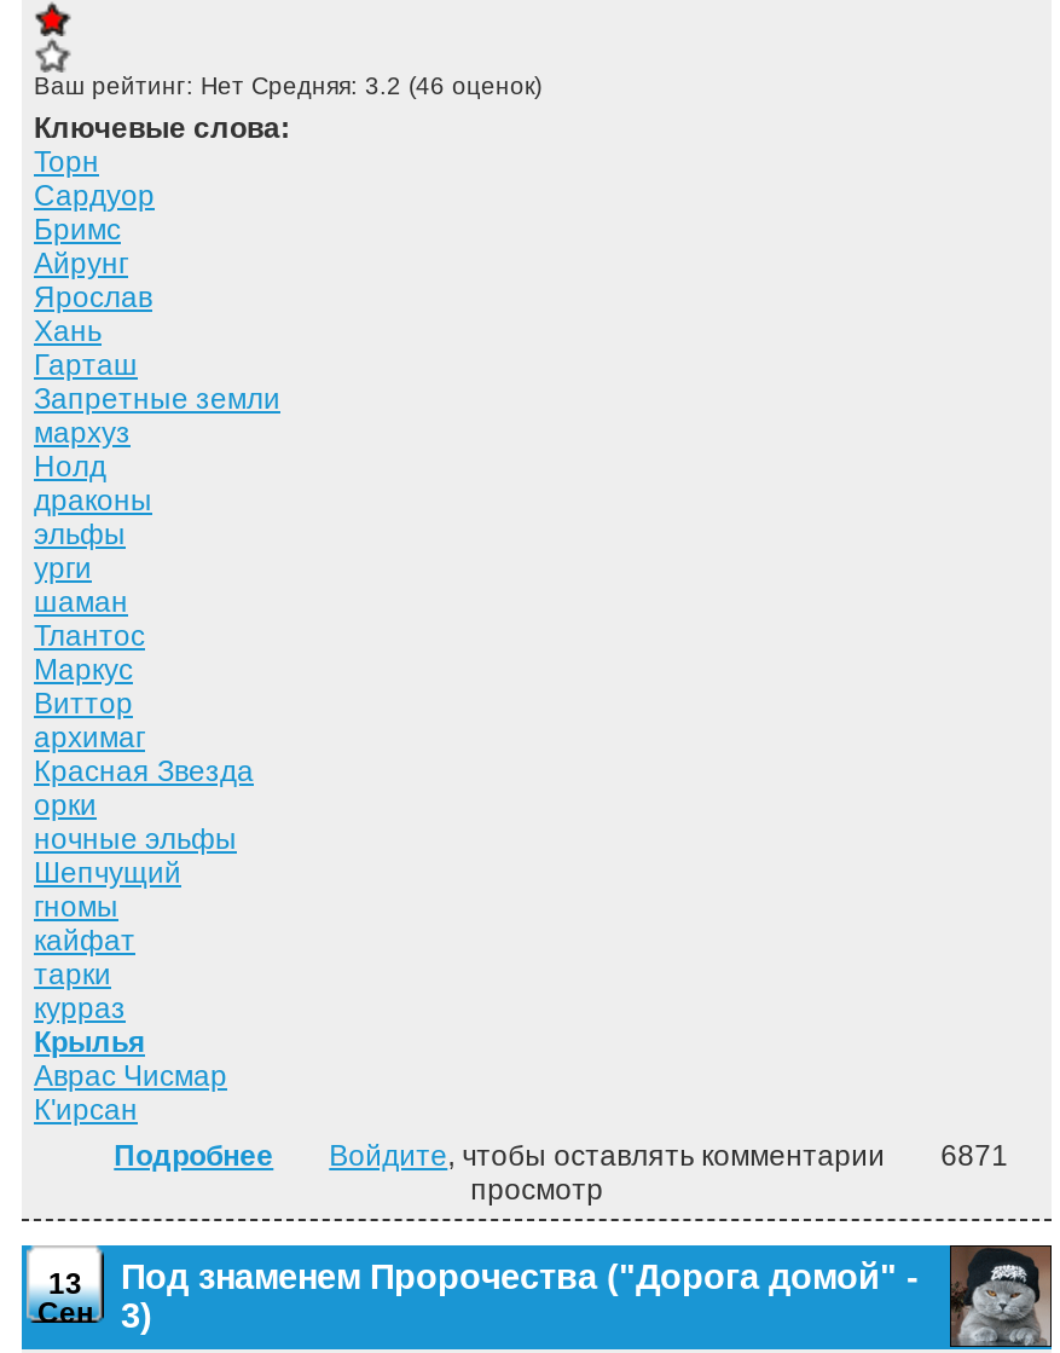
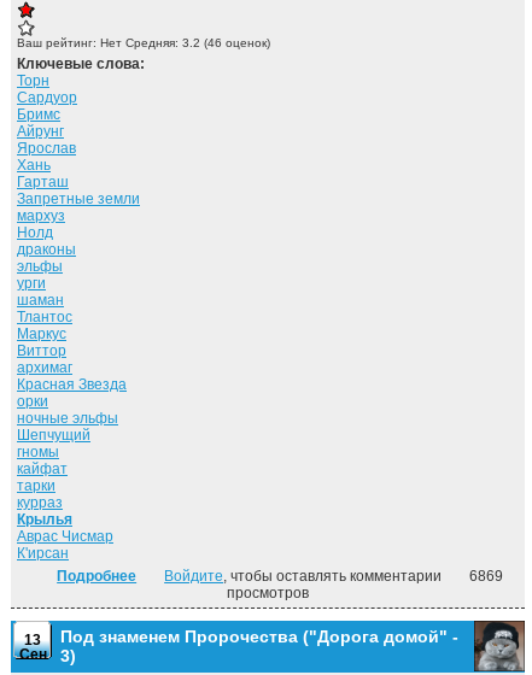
- 6871
- просмотр
+ 6869
+ просмотров
